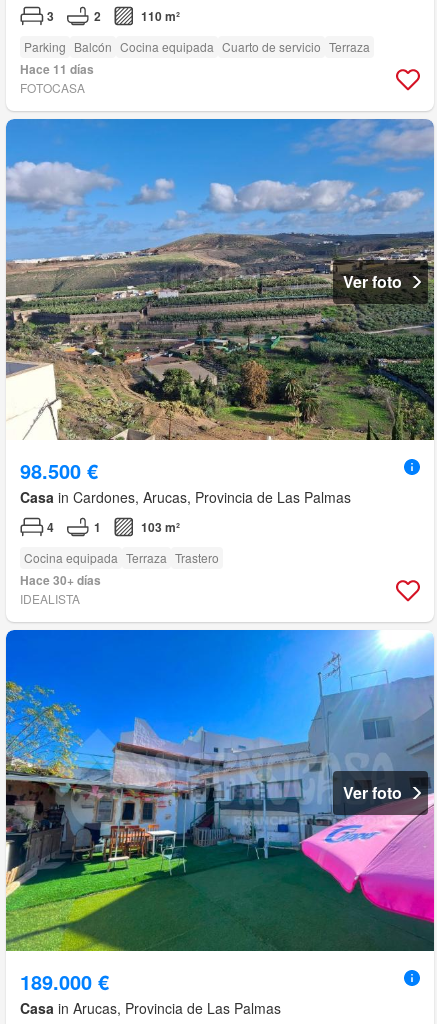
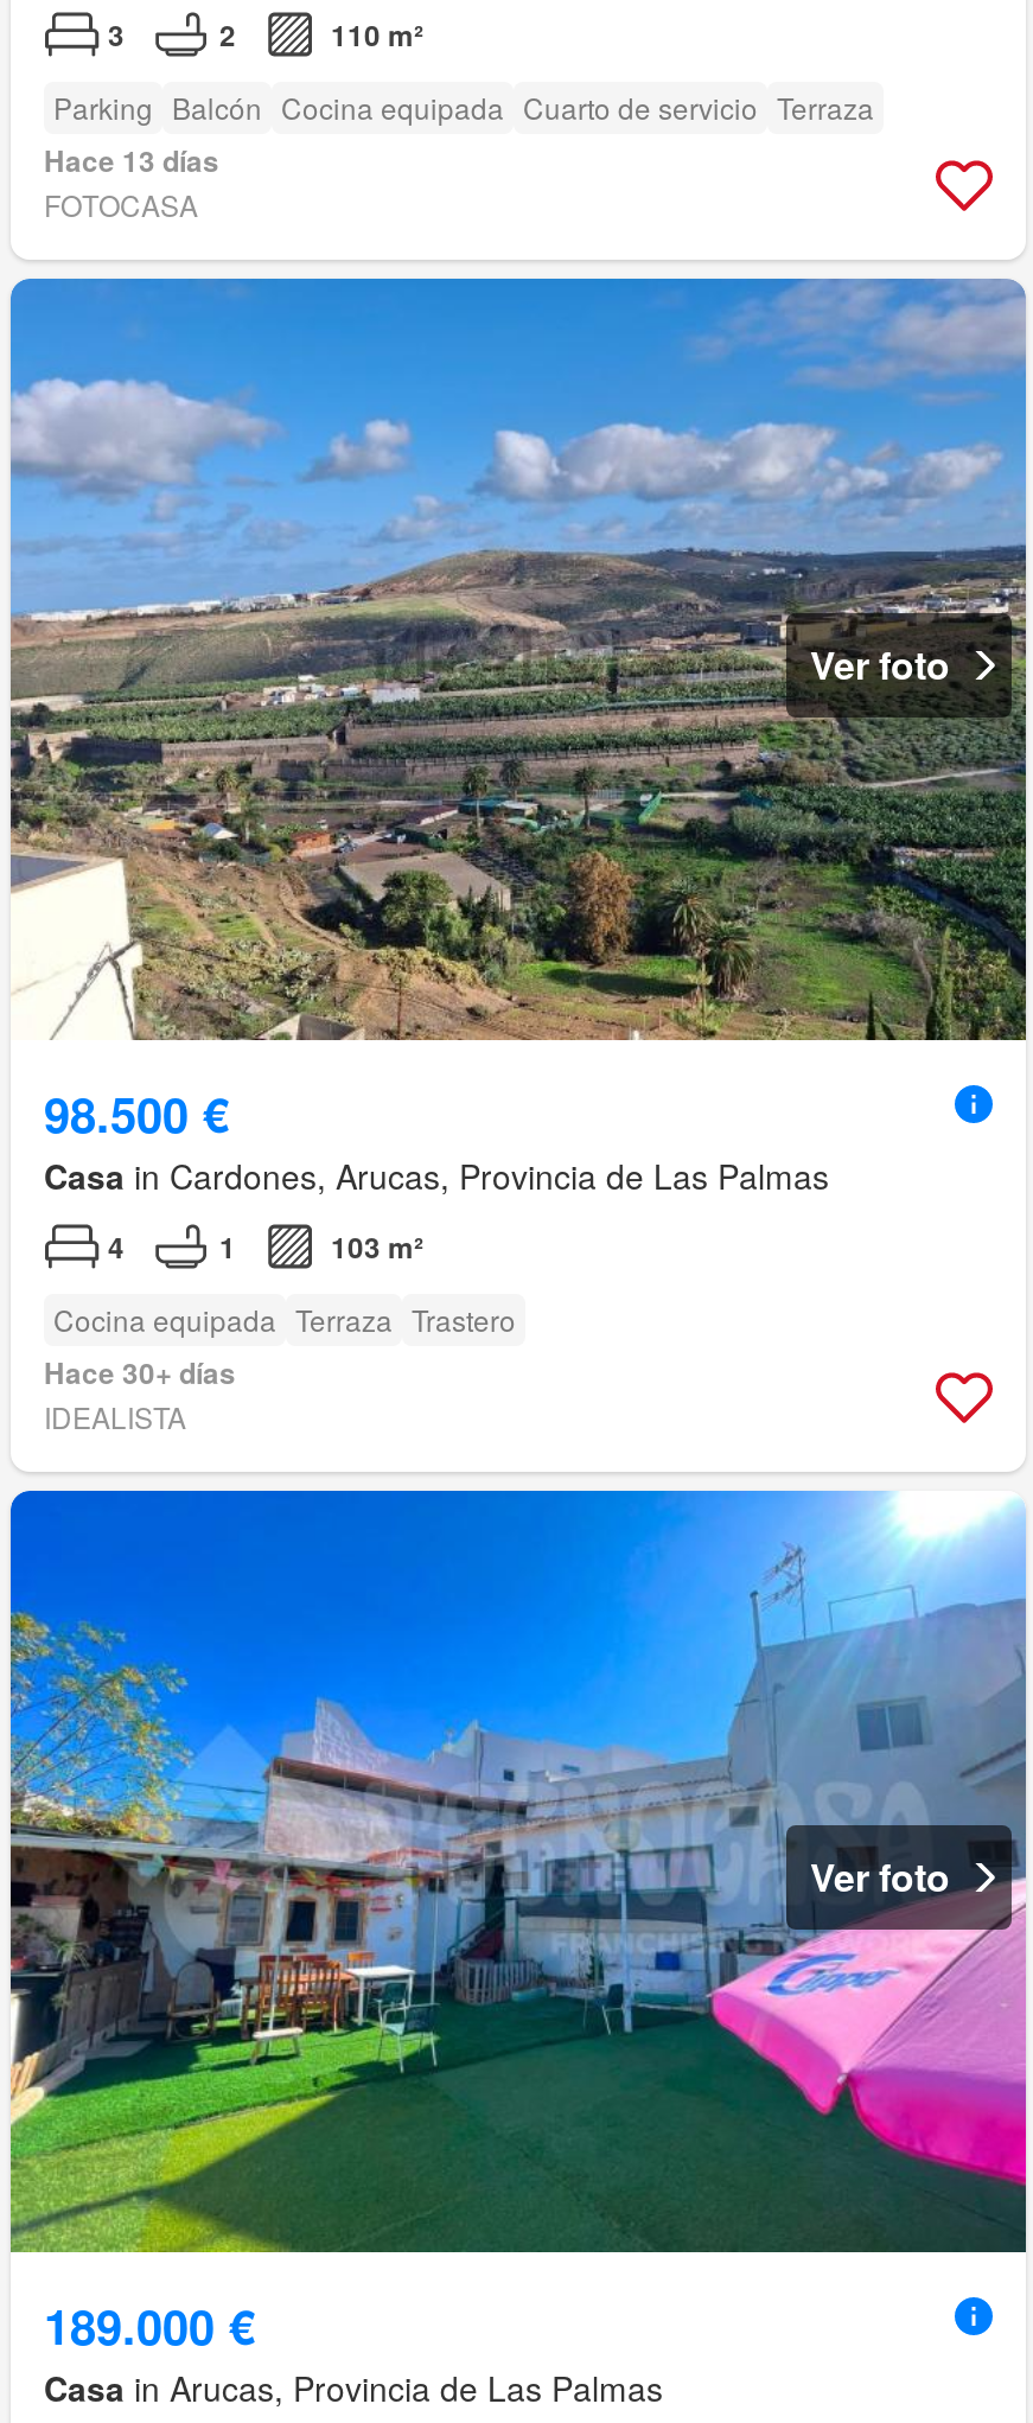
- Hace 11 días
+ Hace 13 días
